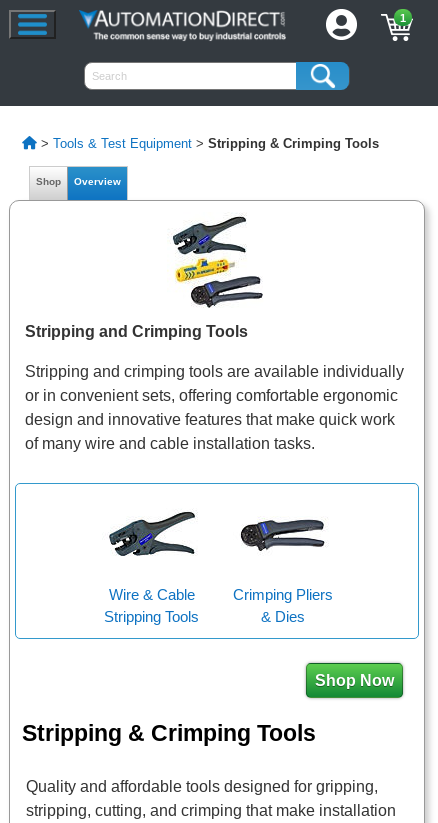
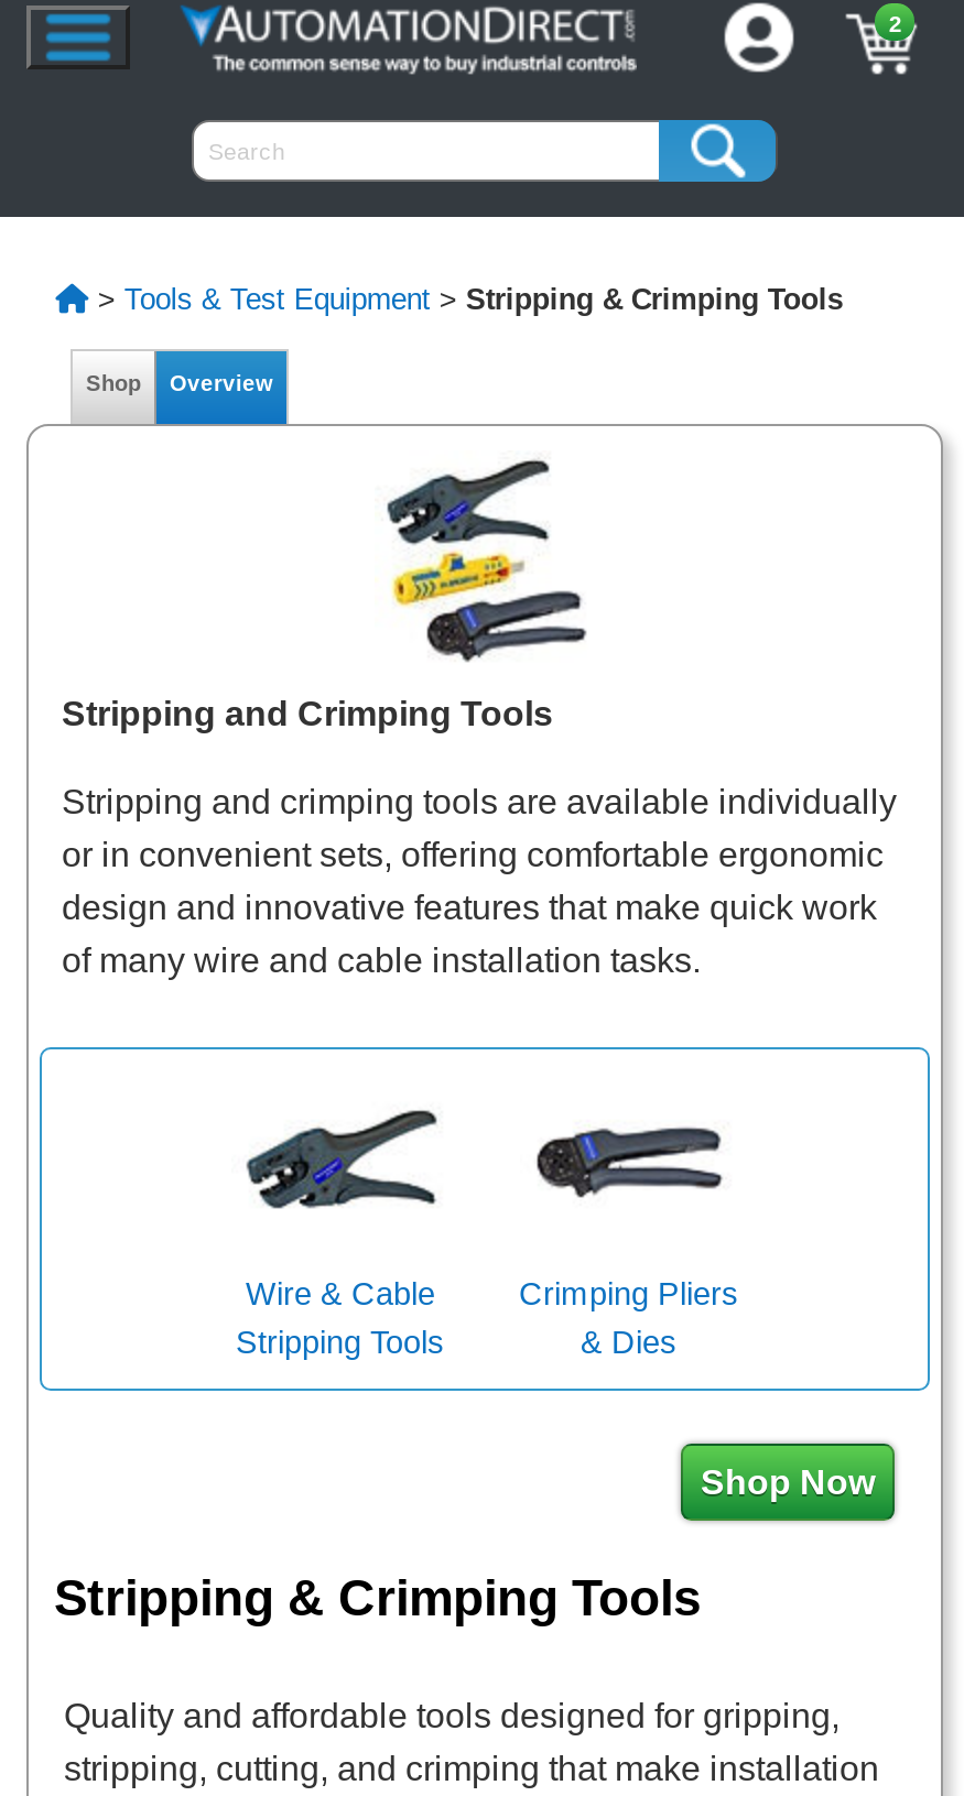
- 1
+ 2
